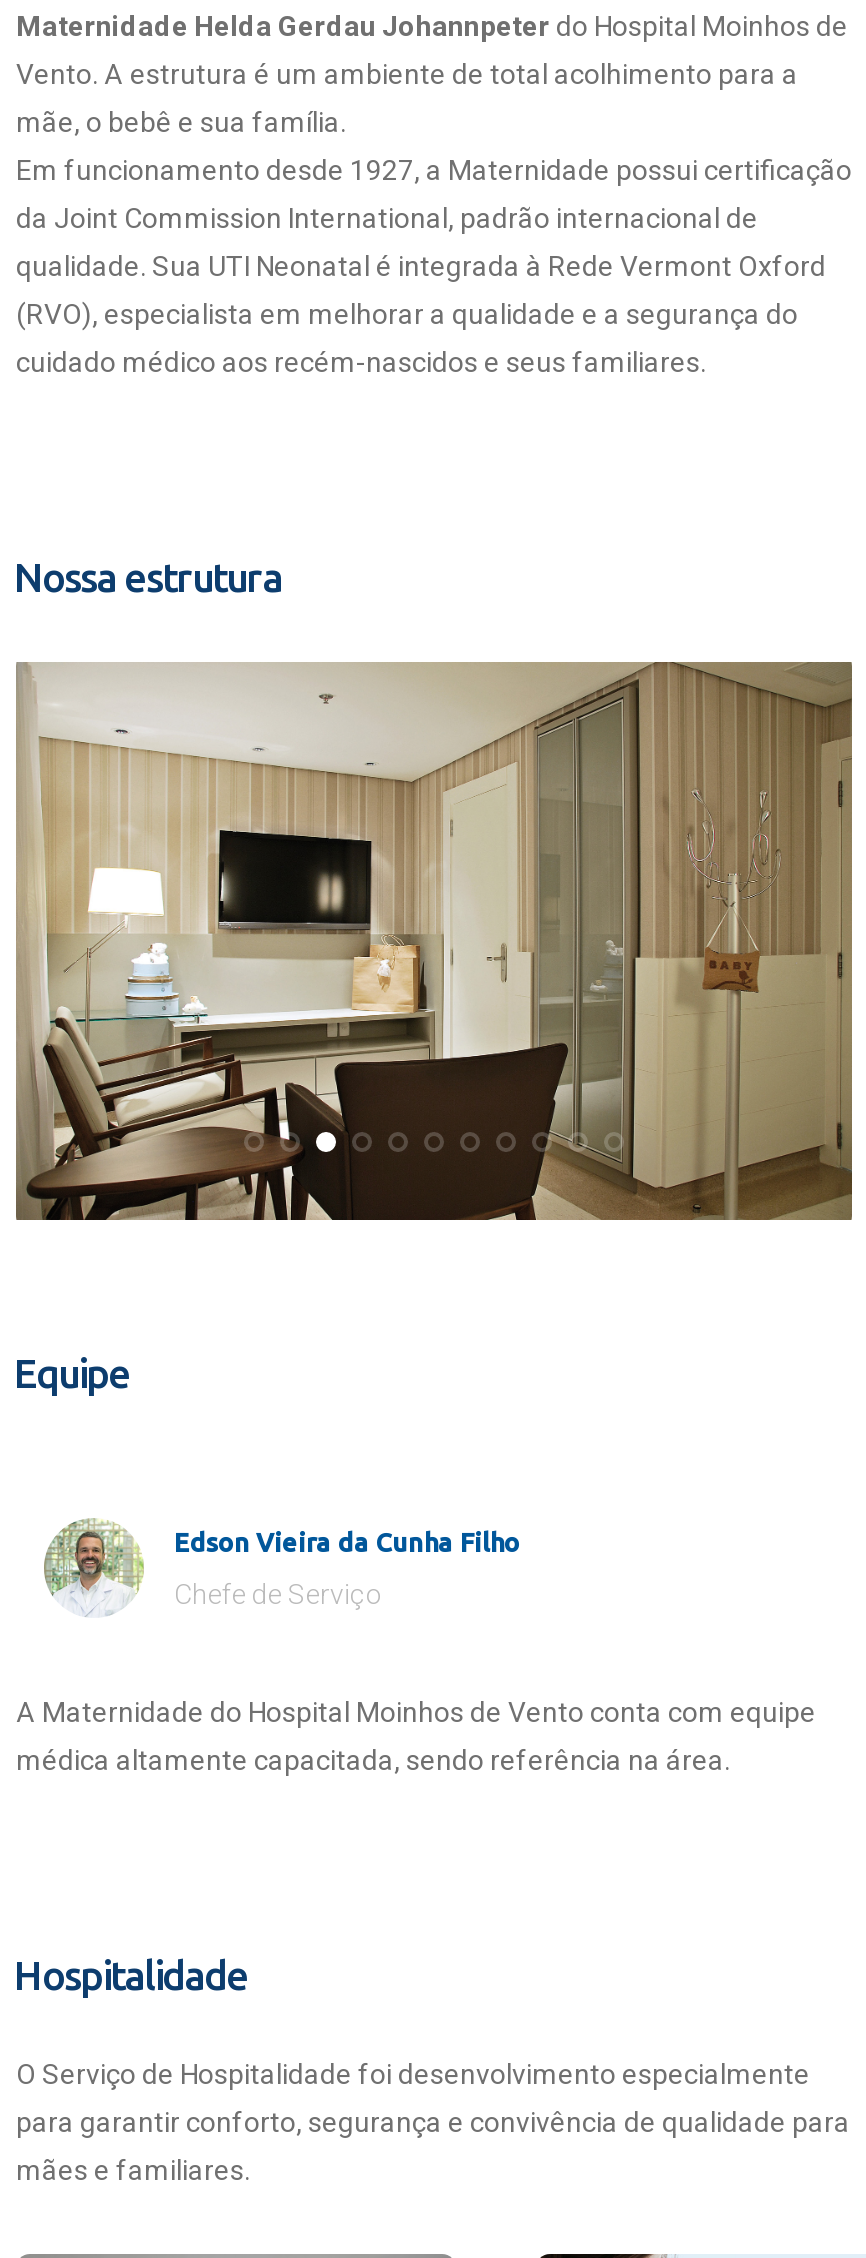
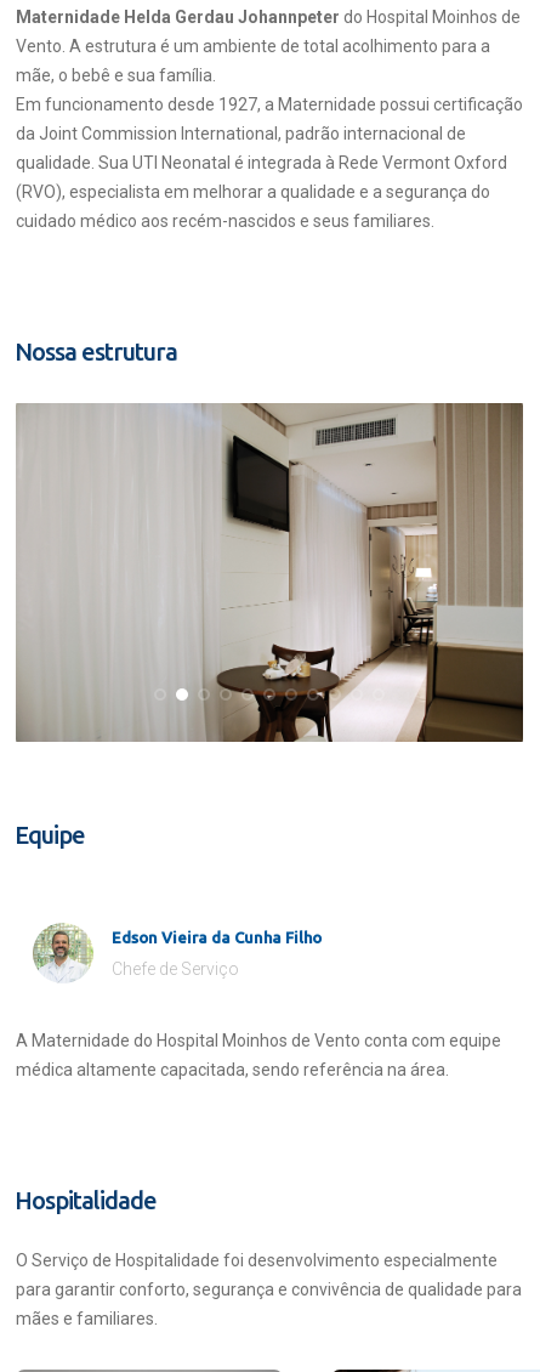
- [image]
+ [image]
